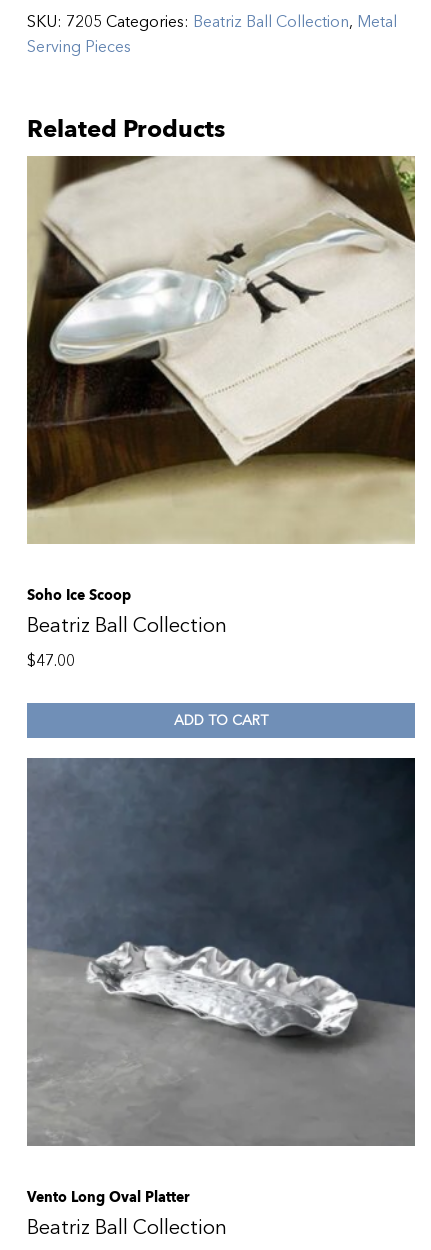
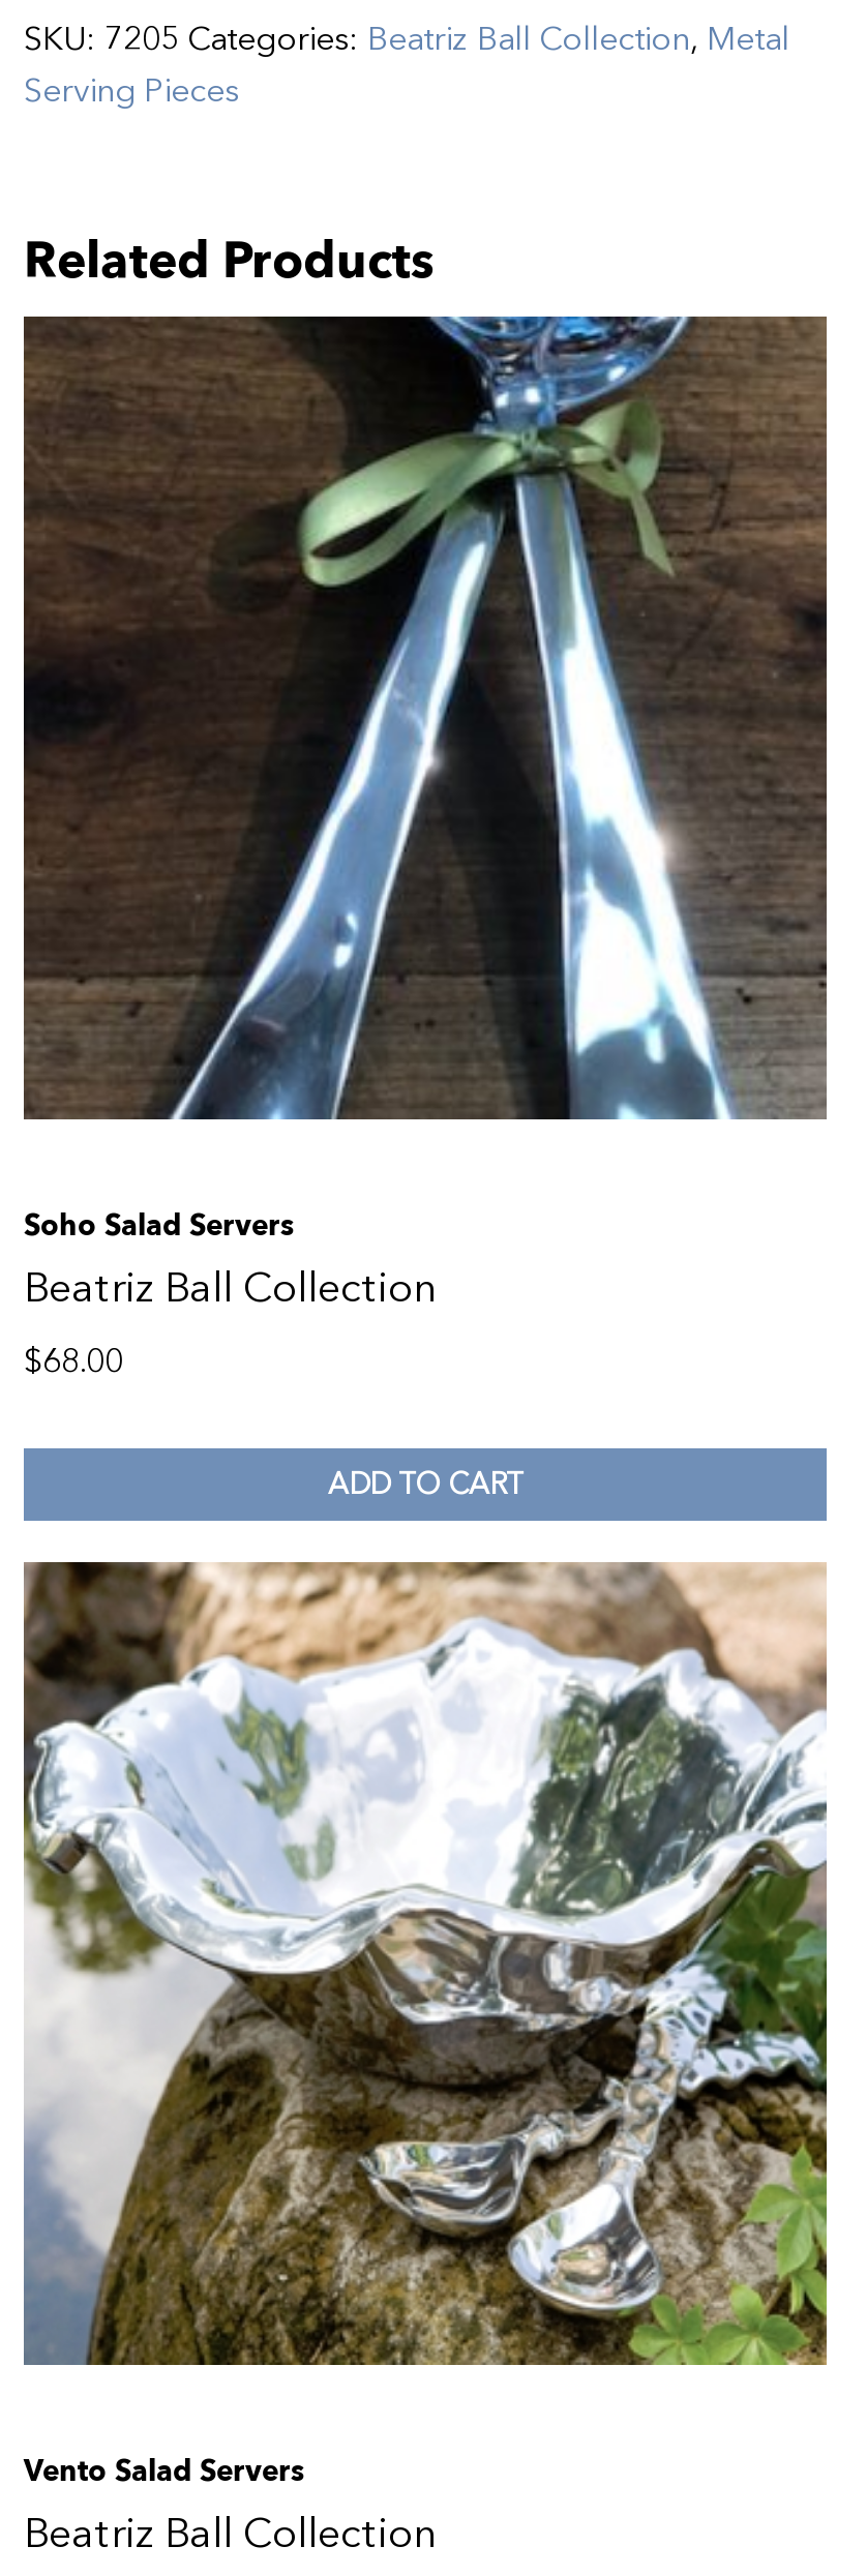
- [image]
- Soho Ice Scoop
+ [image]
+ Soho Salad Servers

- $47.00
+ $68.00

- [image]
- Vento Long Oval Platter
+ [image]
+ Vento Salad Servers
